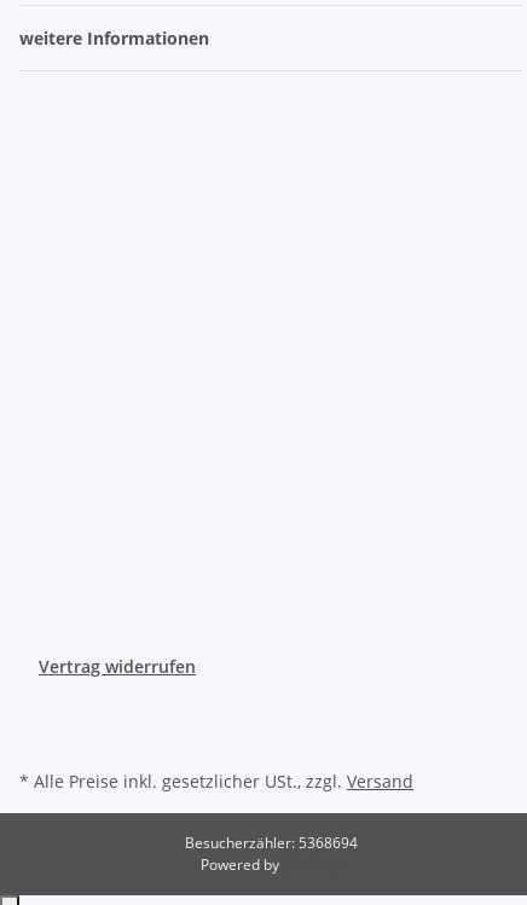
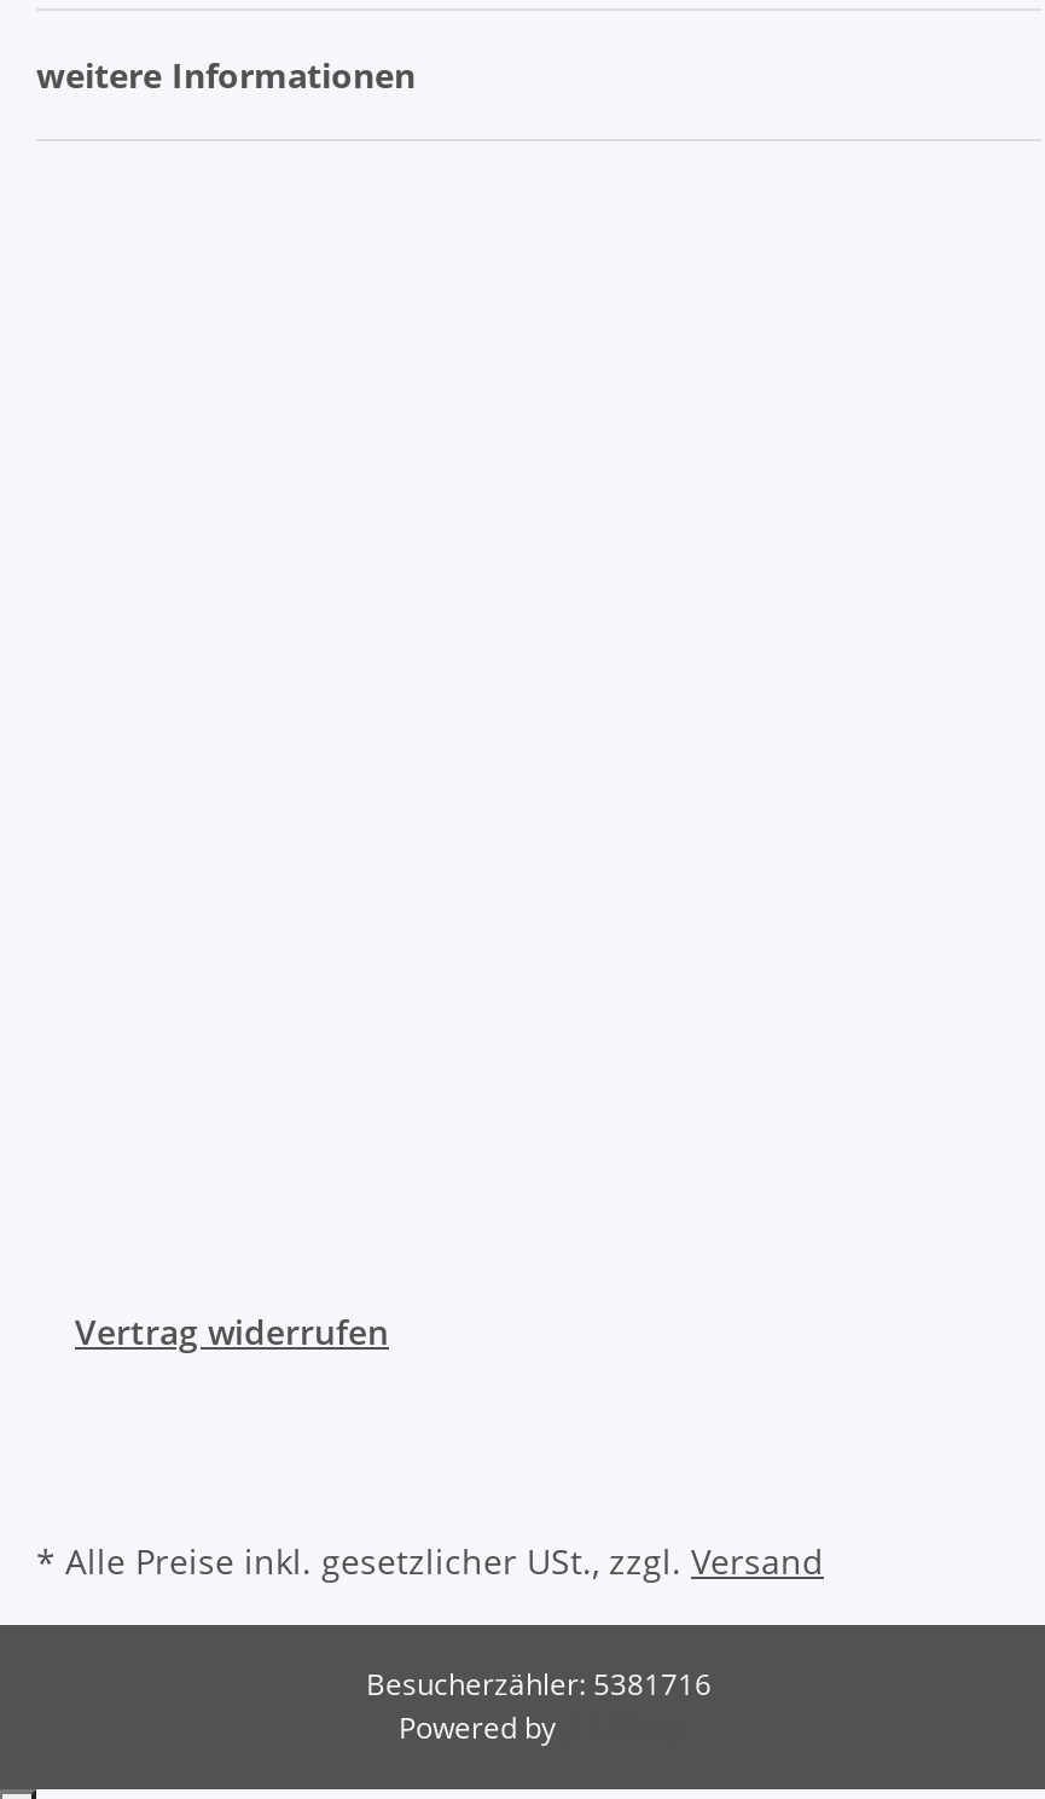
- Besucherzähler: 5368694
+ Besucherzähler: 5381716
